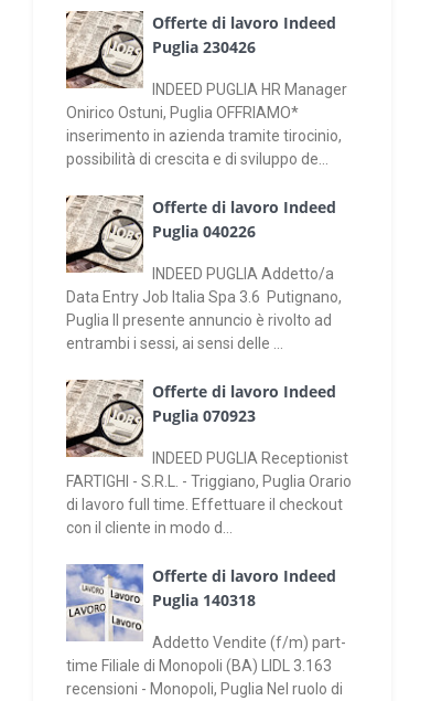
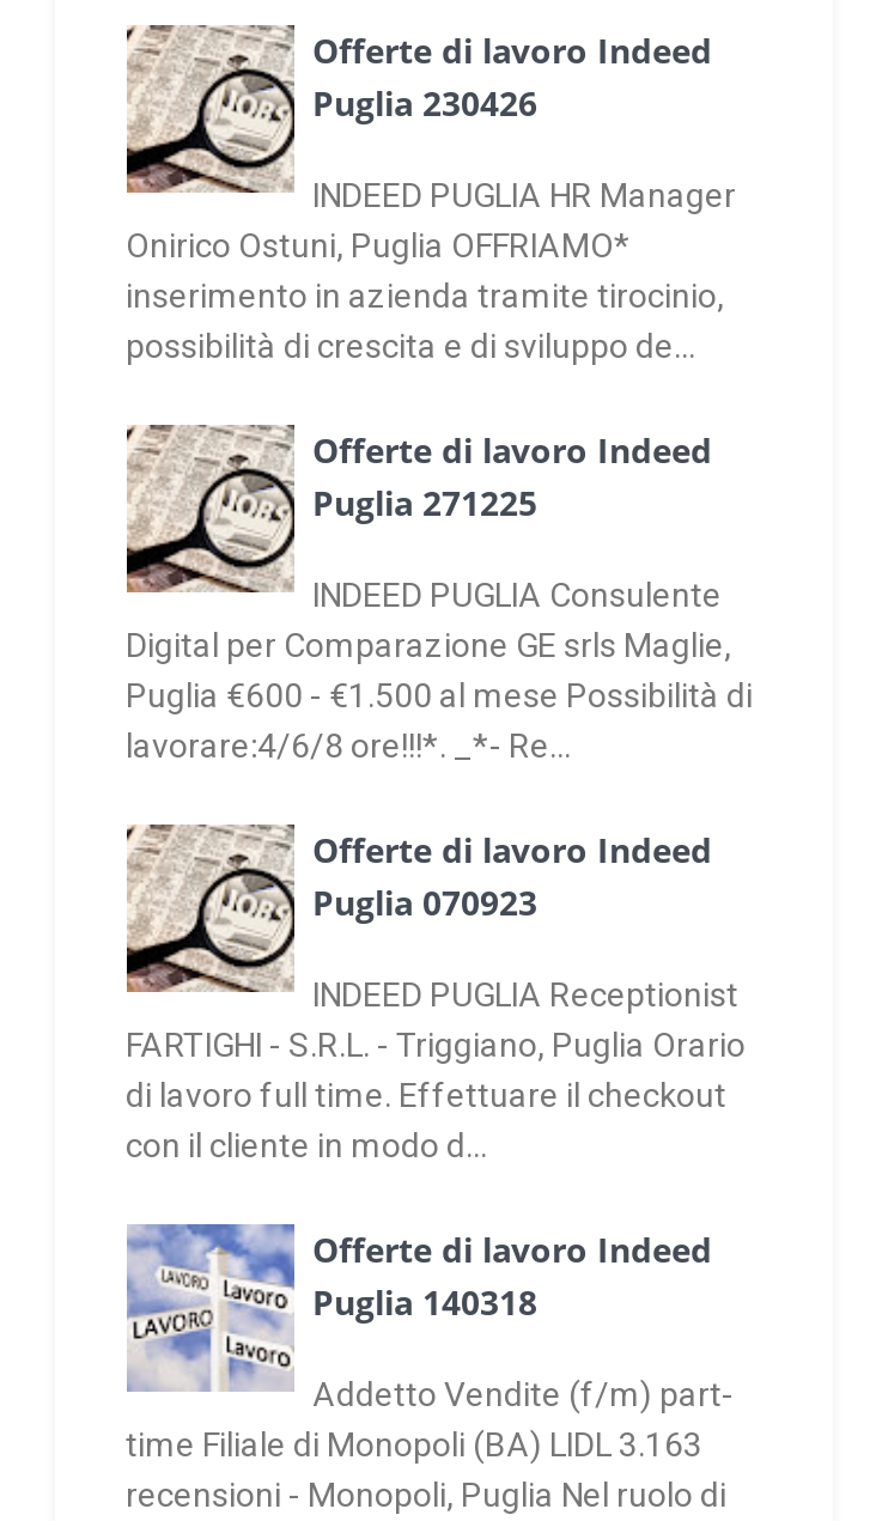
- Puglia 040226
+ Puglia 271225

- INDEED PUGLIA Addetto/a
- Data Entry Job Italia Spa 3.6 Putignano,
- Puglia Il presente annuncio è rivolto ad
- entrambi i sessi, ai sensi delle ...
+ INDEED PUGLIA Consulente
+ Digital per Comparazione GE srls Maglie,
+ Puglia €600 - €1.500 al mese Possibilità di
+ lavorare:4/6/8 ore!!!*. _*- Re...
